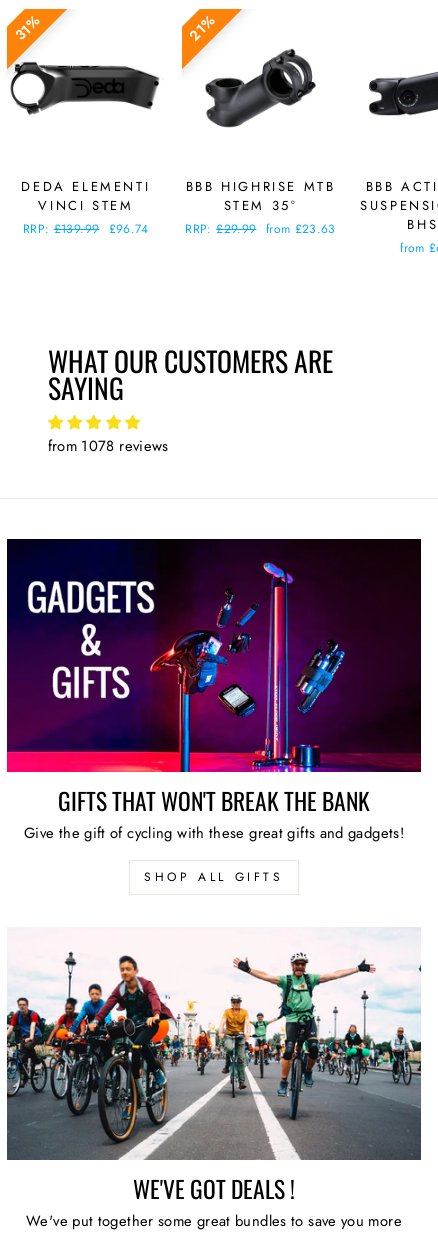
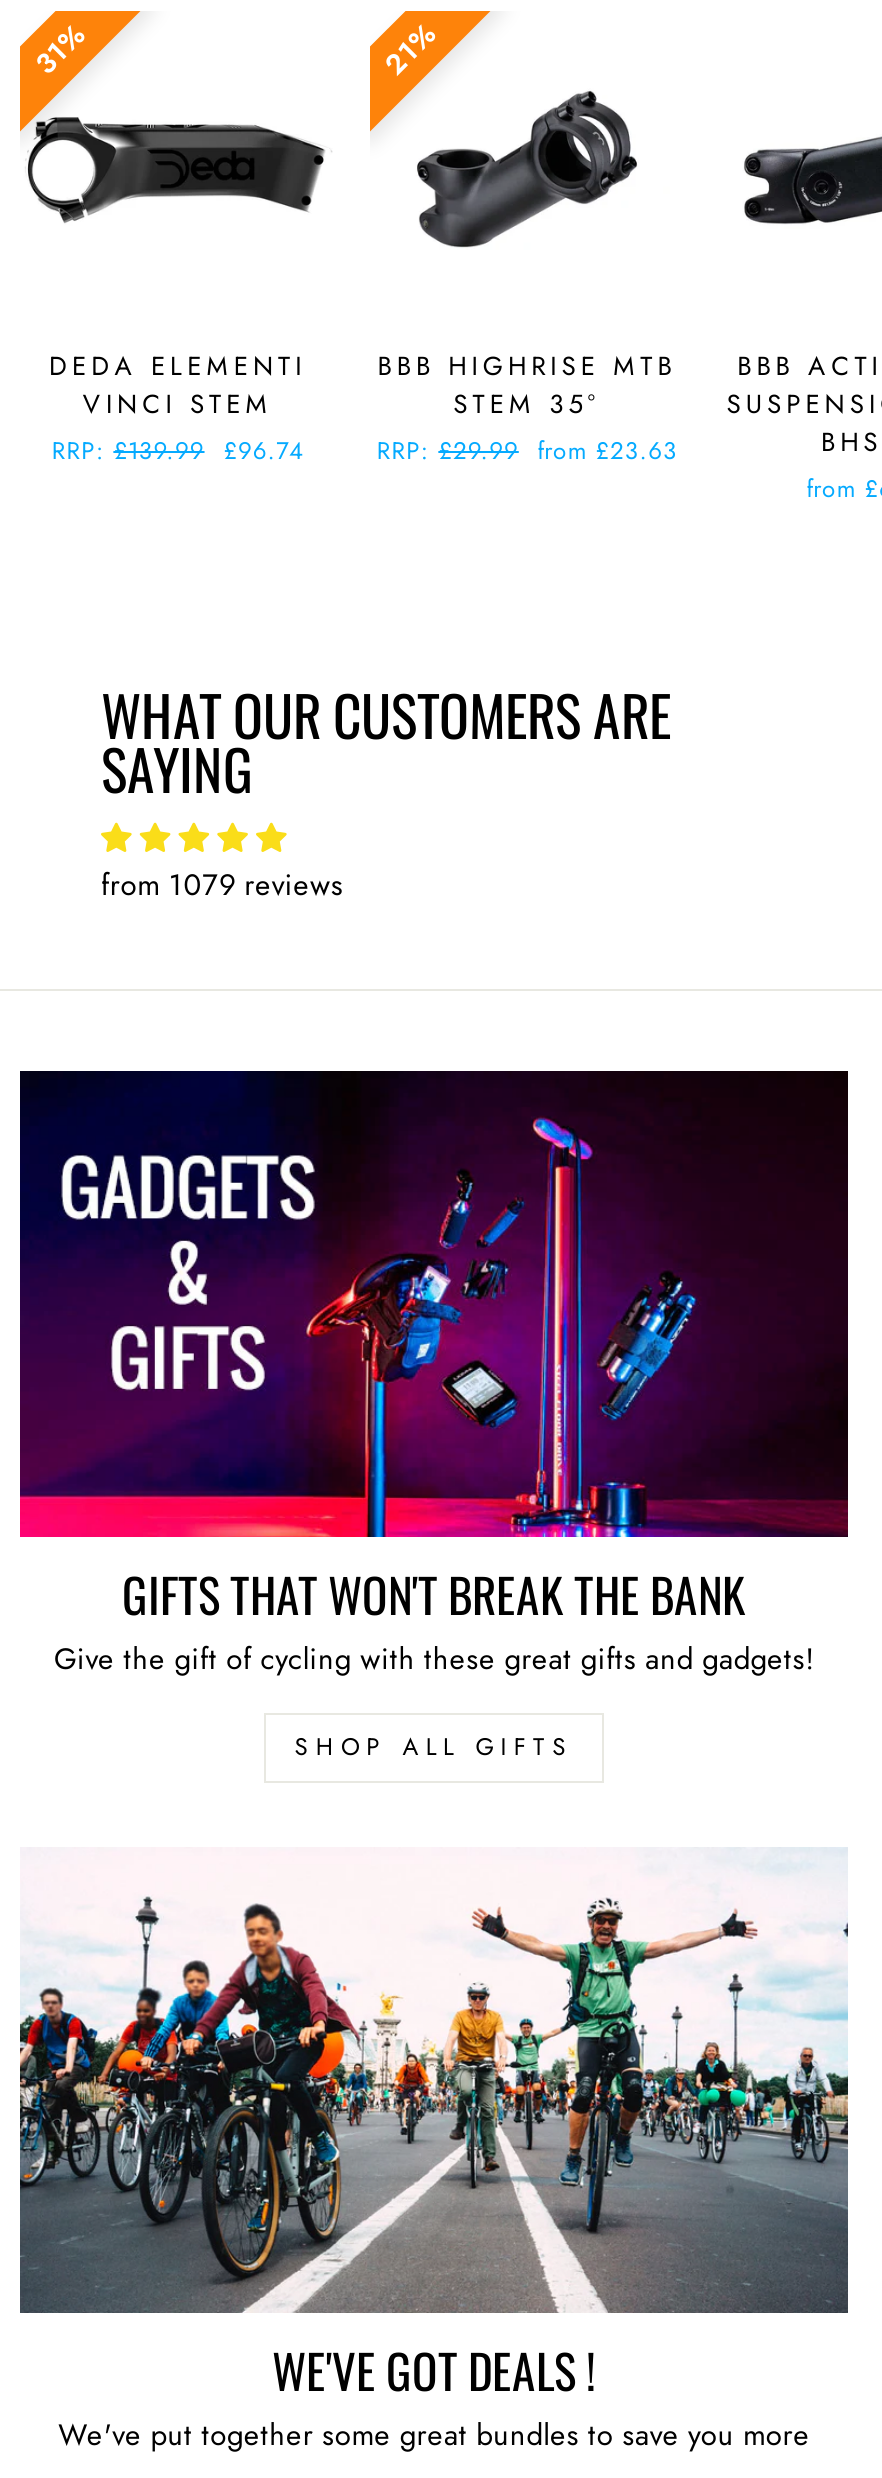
- from 1078 reviews
+ from 1079 reviews
